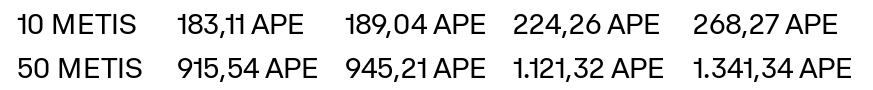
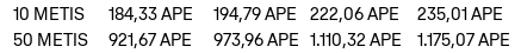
- 183,11 APE
+ 184,33 APE

- 189,04 APE
+ 194,79 APE

- 224,26 APE
+ 222,06 APE

- 268,27 APE
+ 235,01 APE

- 915,54 APE
- 945,21 APE
- 1.121,32 APE
- 1.341,34 APE
+ 921,67 APE
+ 973,96 APE 1.110,32 APE
+ 1.175,07 APE
